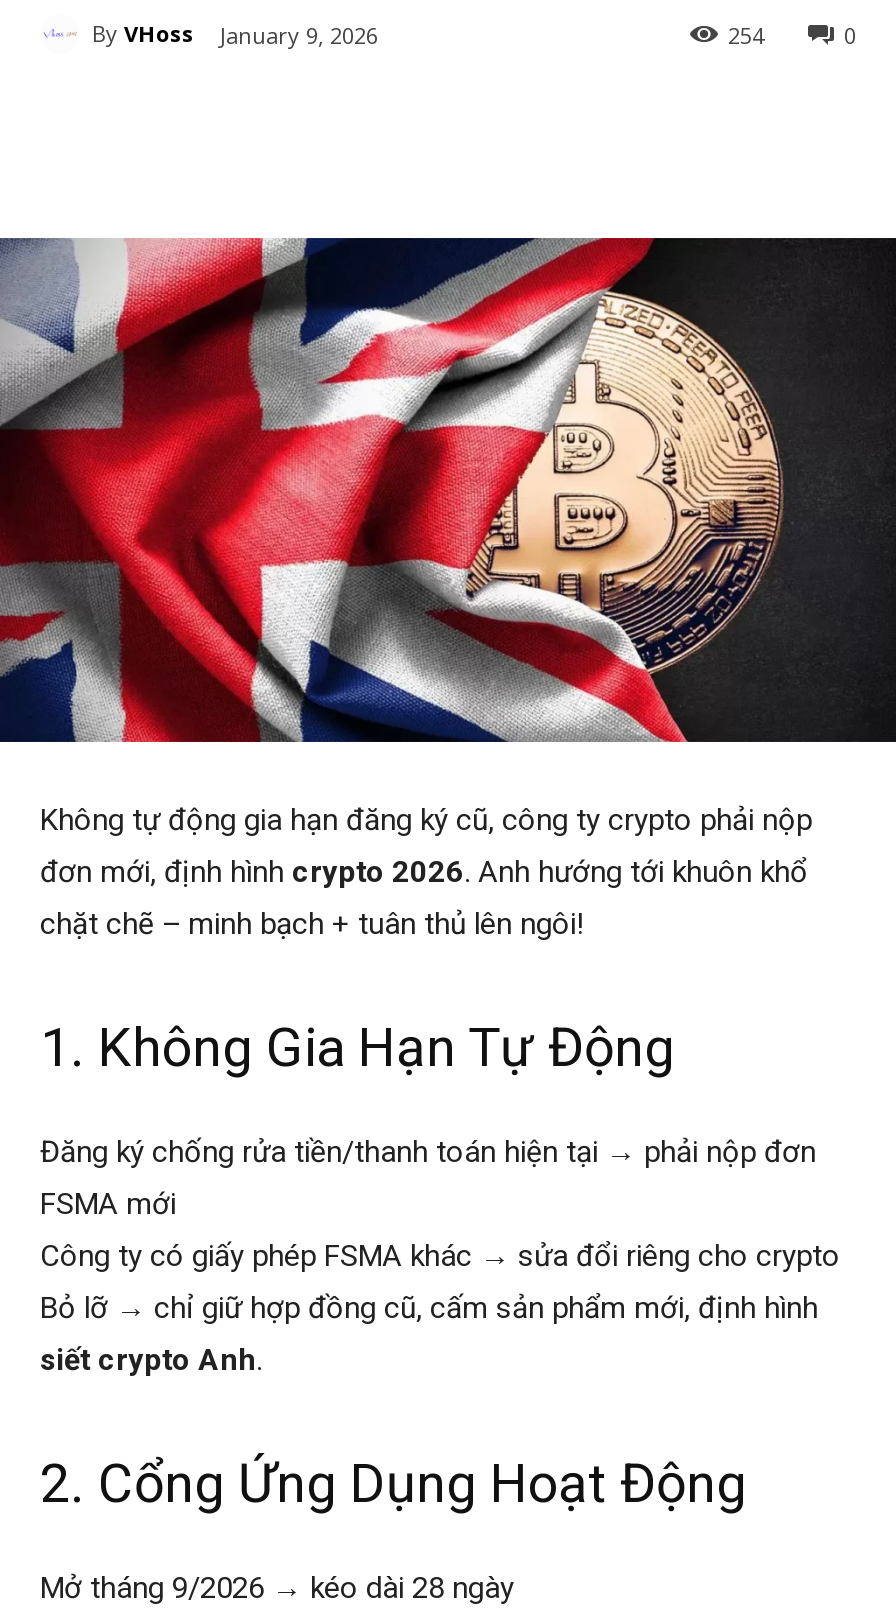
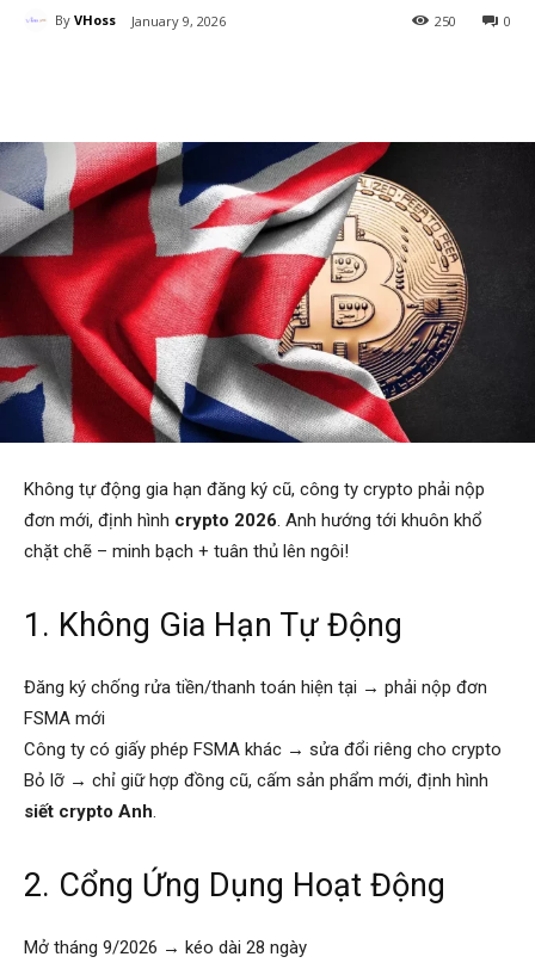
- 254
+ 250
